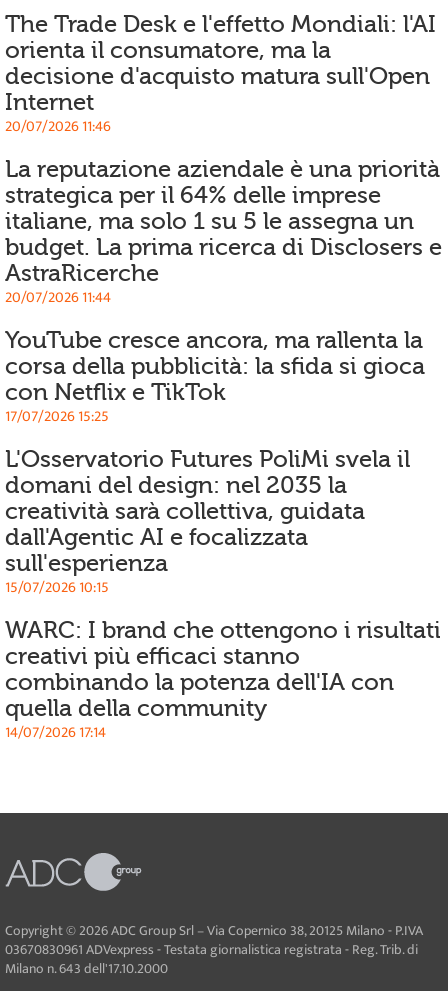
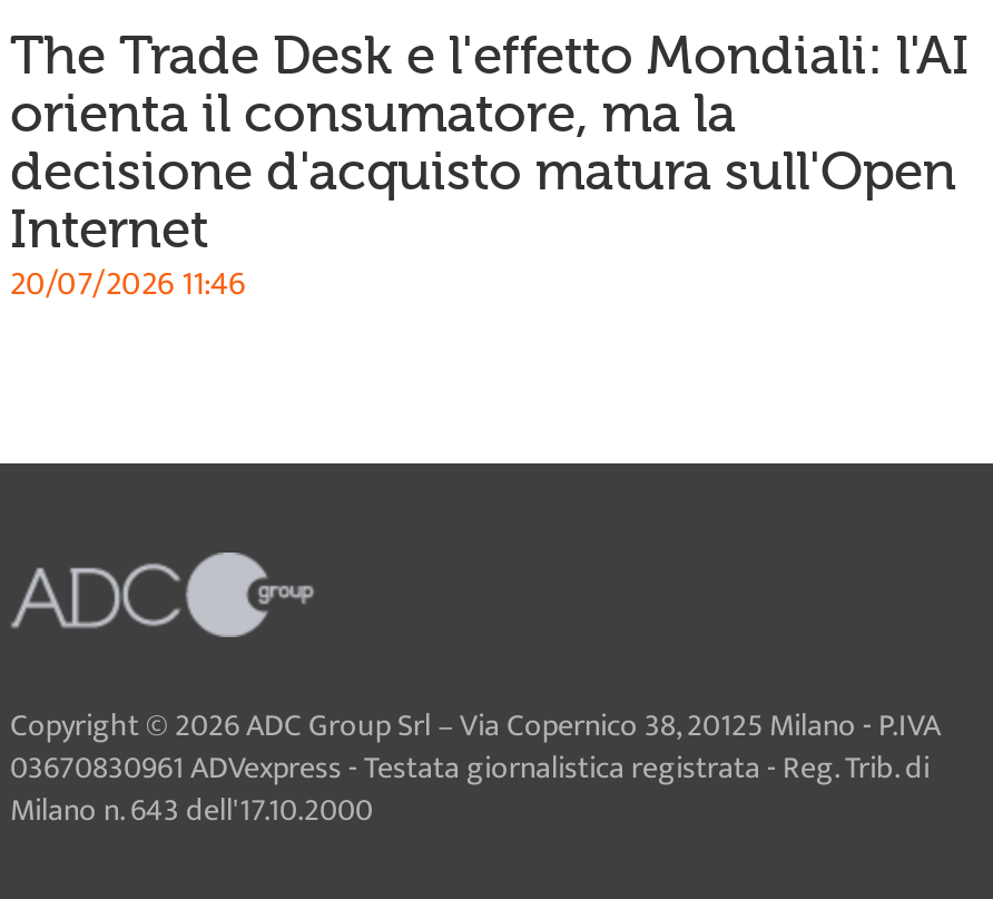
- La reputazione aziendale è una priorità
- strategica per il 64% delle imprese
- italiane, ma solo 1 su 5 le assegna un
- budget. La prima ricerca di Disclosers e
- AstraRicerche
- 20/07/2026 11:44
- YouTube cresce ancora, ma rallenta la
- corsa della pubblicità: la sfida si gioca
- con Netflix e TikTok
- 17/07/2026 15:25
- L'Osservatorio Futures PoliMi svela il
- domani del design: nel 2035 la
- creatività sarà collettiva, guidata
- dall'Agentic AI e focalizzata
- sull'esperienza
- 15/07/2026 10:15
- WARC: I brand che ottengono i risultati
- creativi più efficaci stanno
- combinando la potenza dell'IA con
- quella della community
- 14/07/2026 17:14
